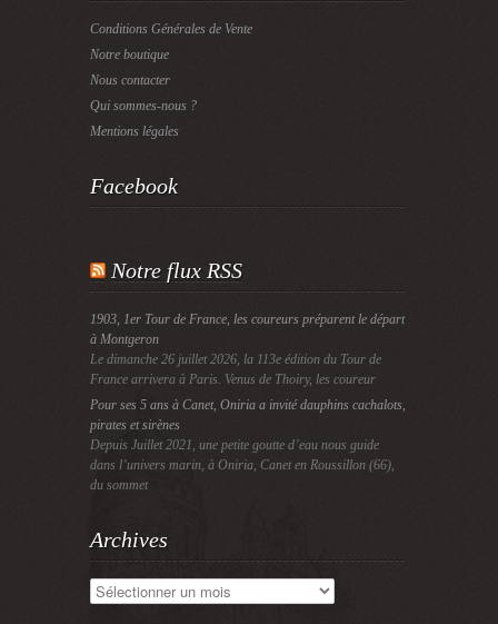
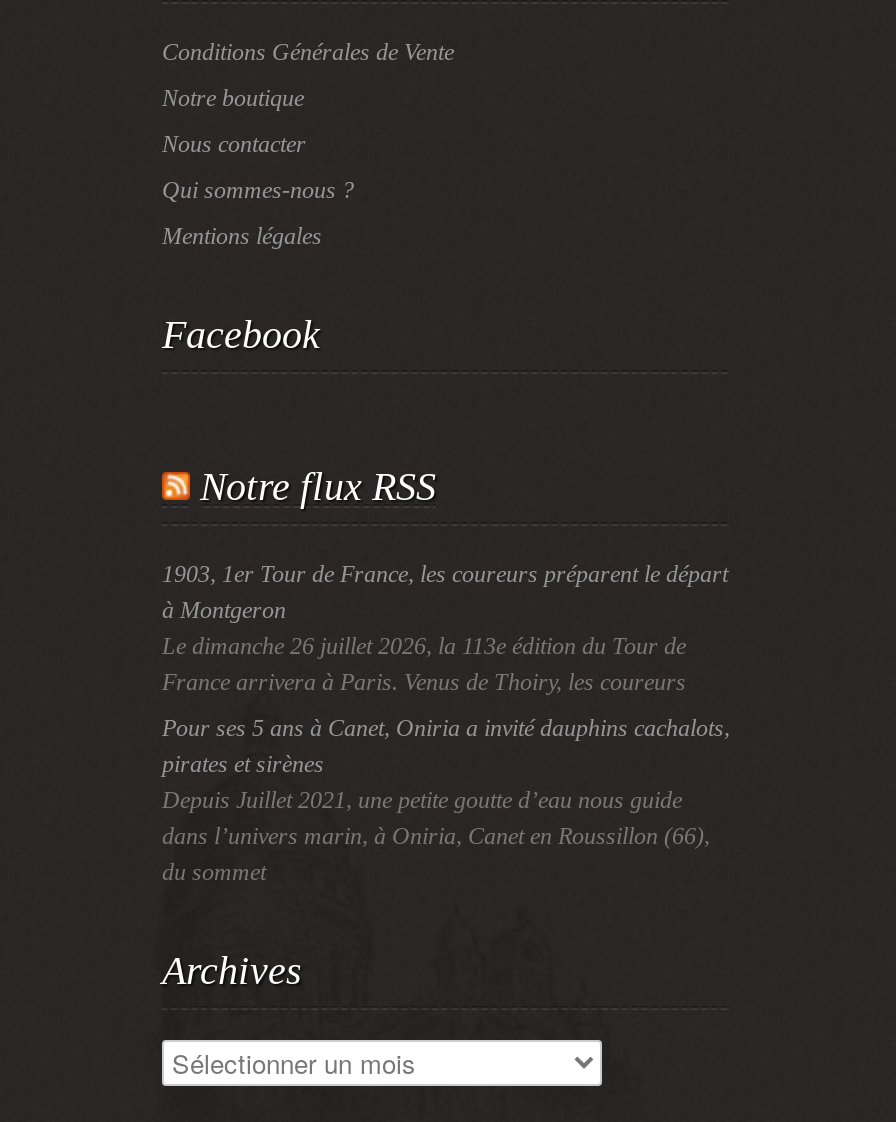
- France arrivera à Paris. Venus de Thoiry, les coureur
+ France arrivera à Paris. Venus de Thoiry, les coureurs
